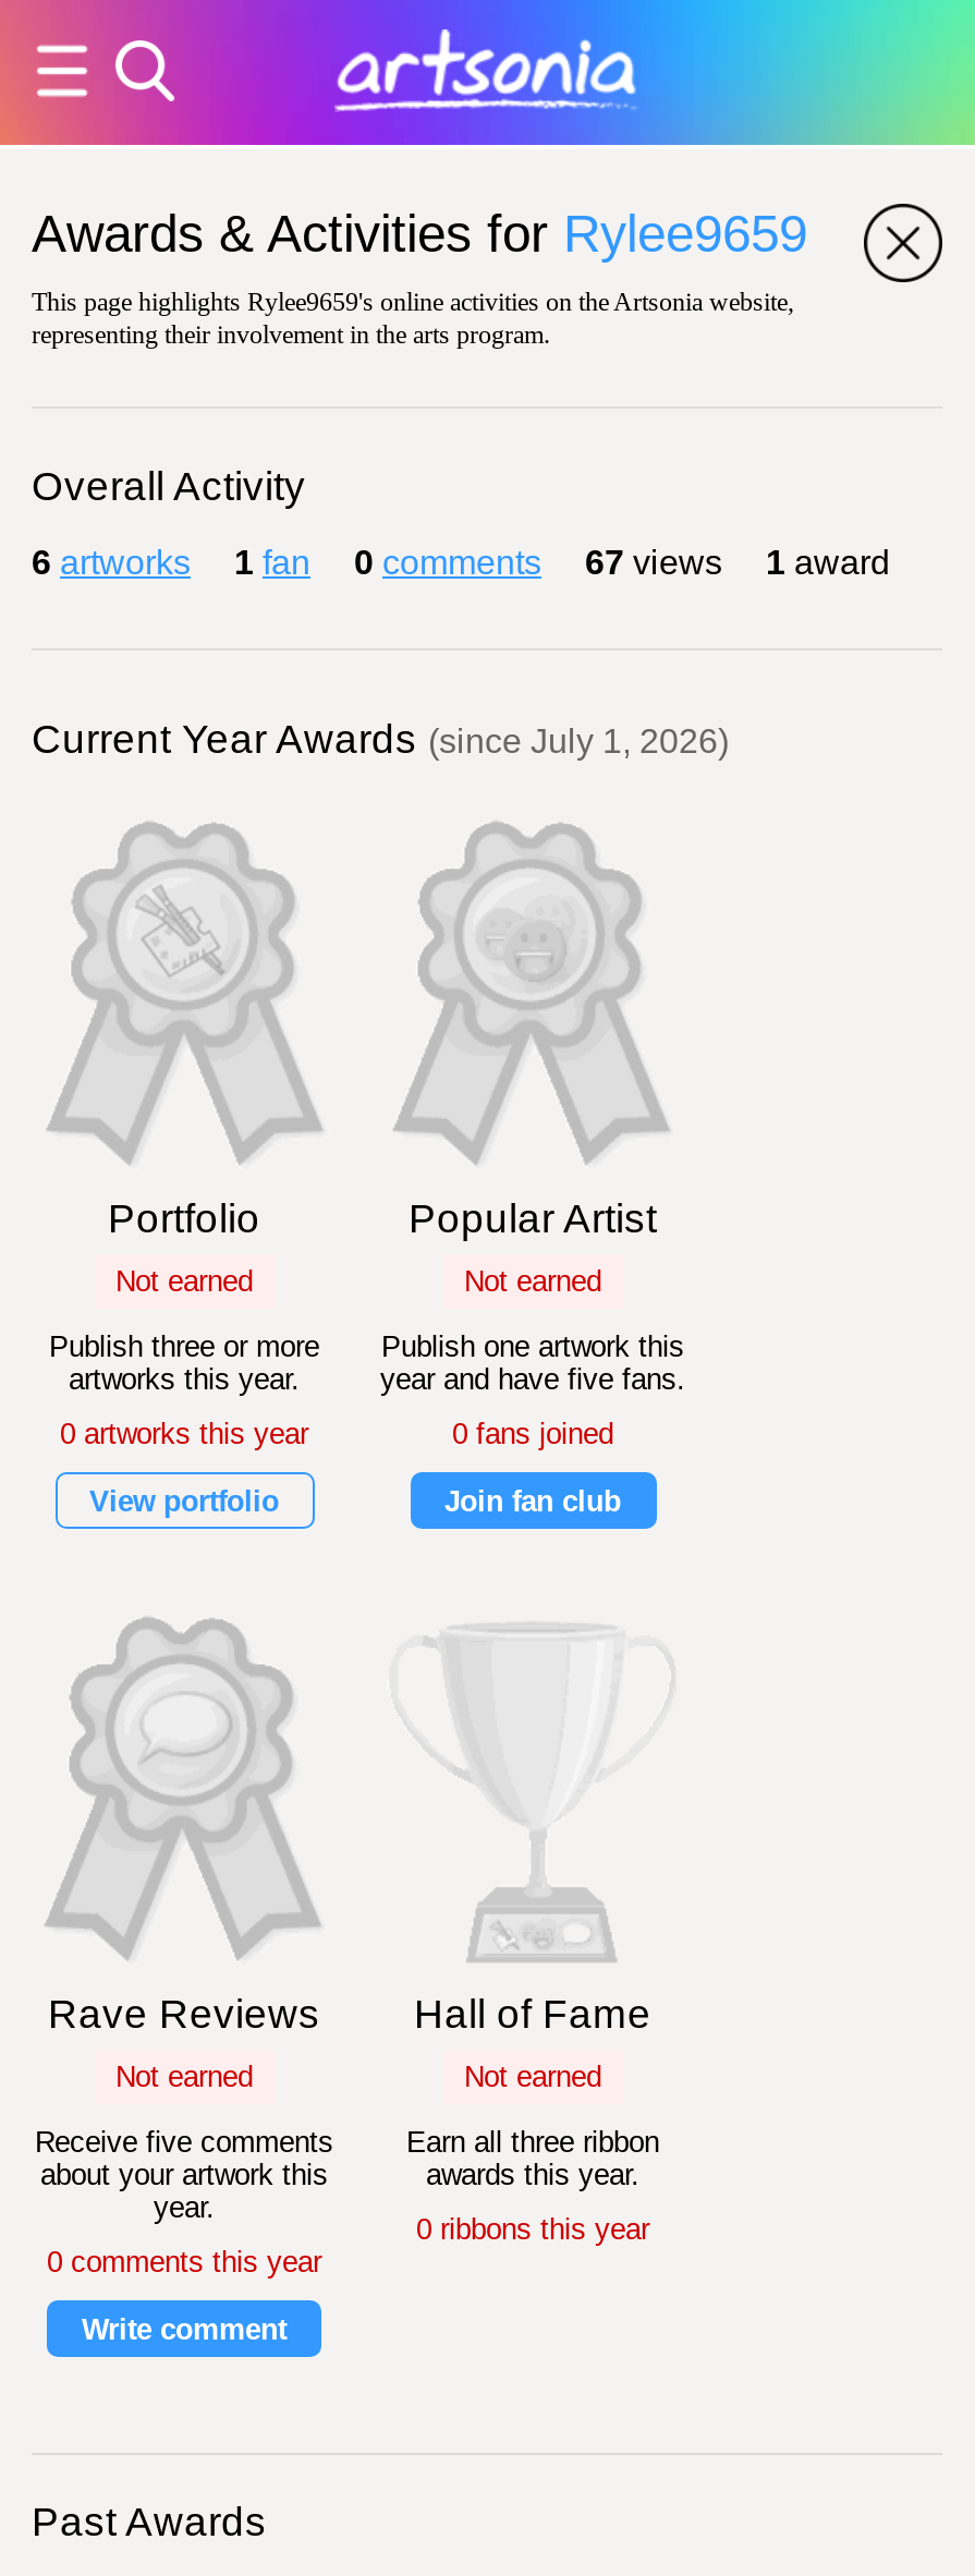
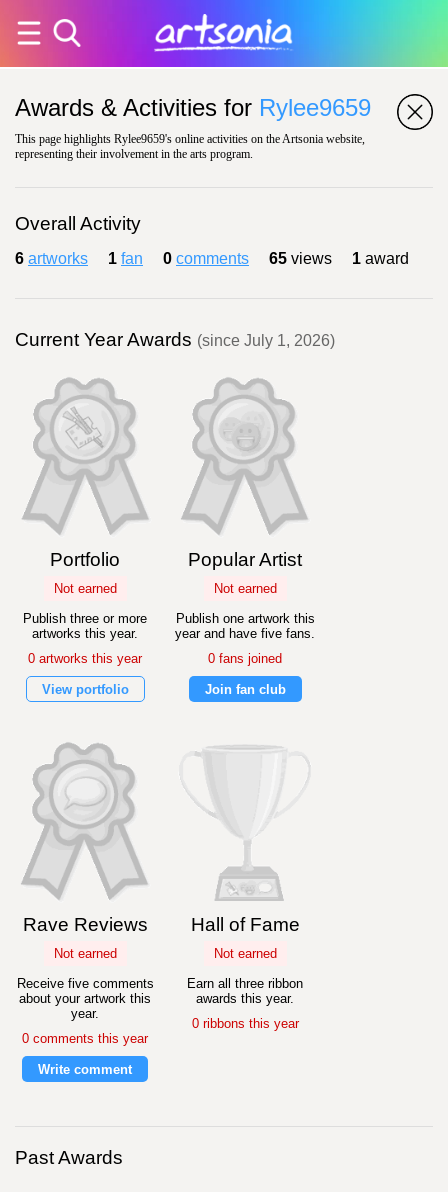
- 6 artworks 1 fan 0 comments 67 views 1 award
+ 6 artworks 1 fan 0 comments 65 views 1 award
